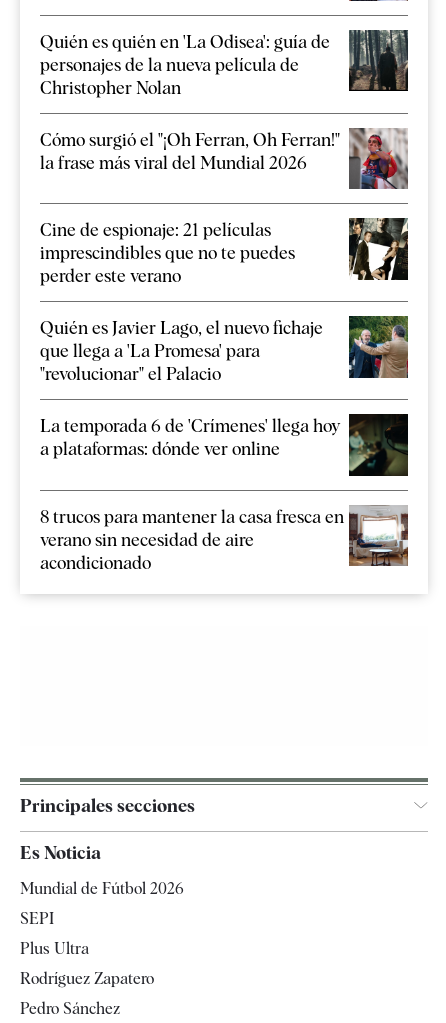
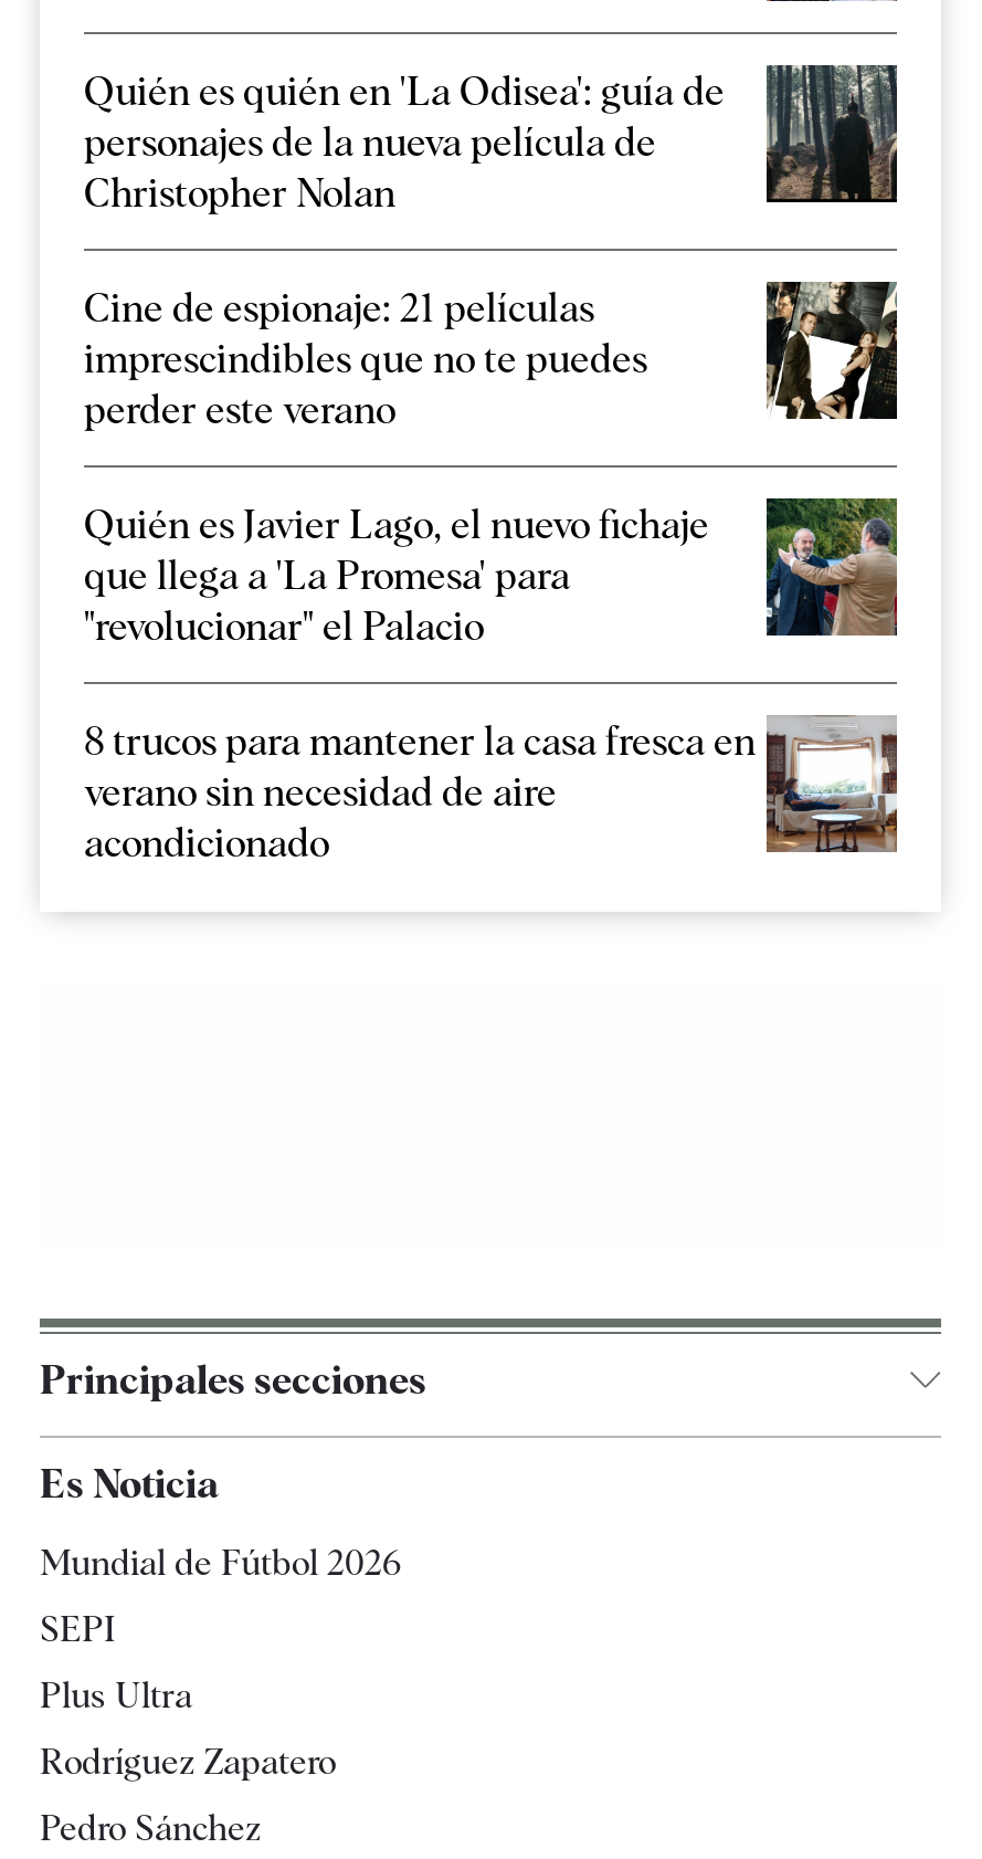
- [image]
- Cómo surgió el "¡Oh Ferran, Oh Ferran!"
- la frase más viral del Mundial 2026

- [image]
- La temporada 6 de 'Crímenes' llega hoy
- a plataformas: dónde ver online
